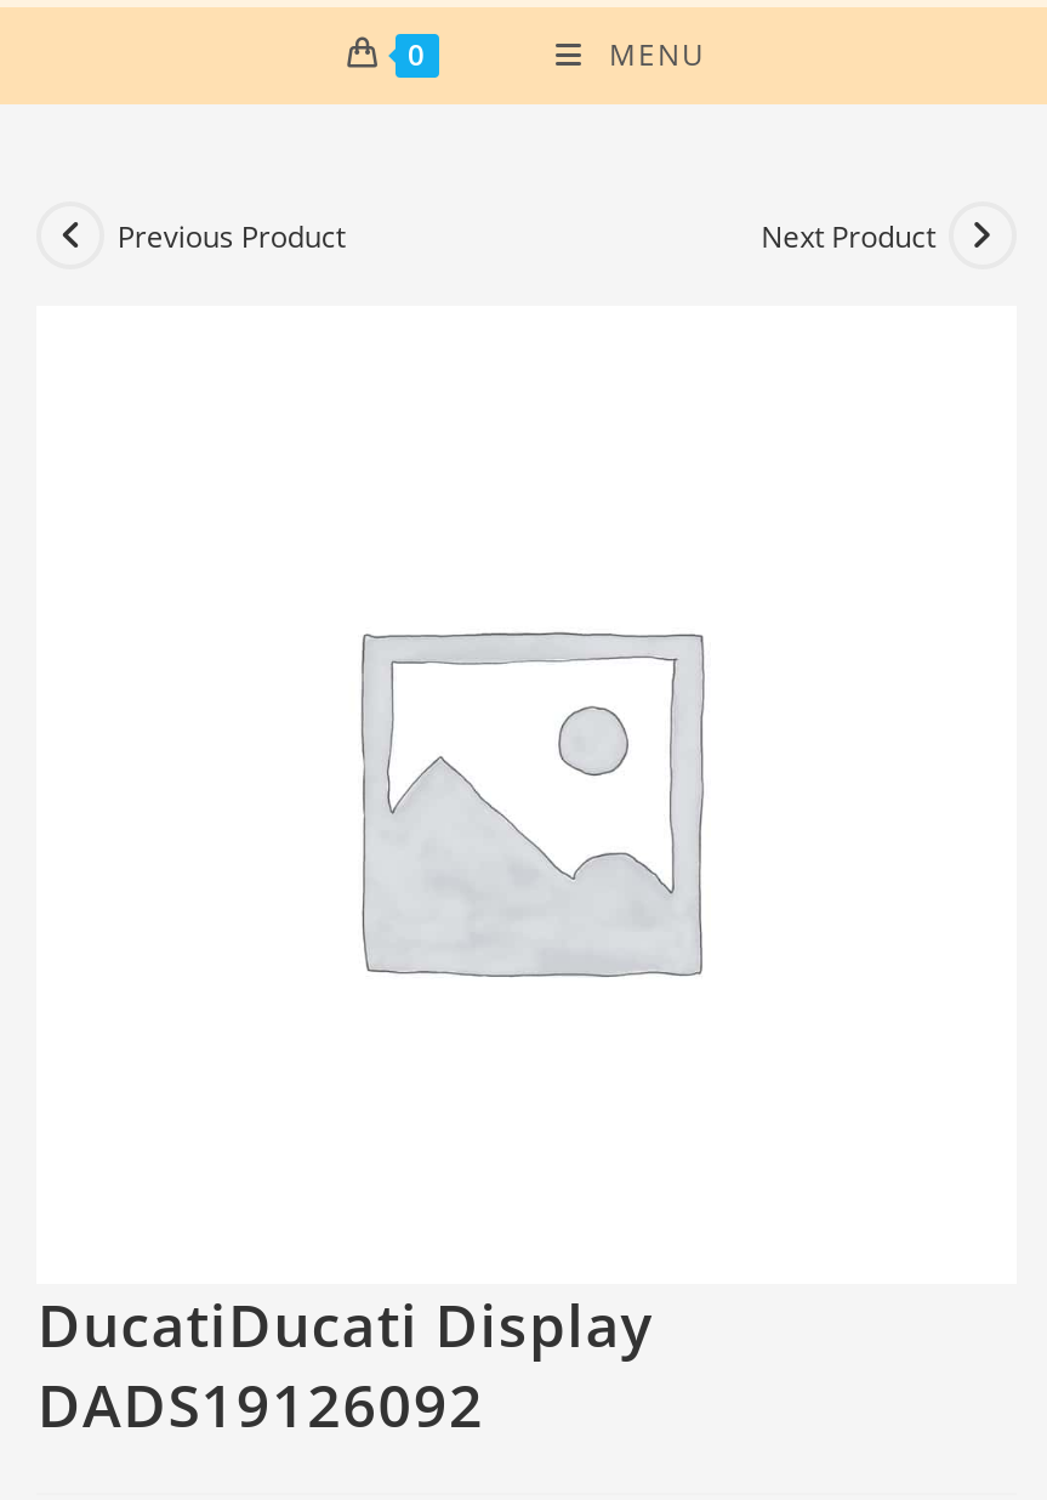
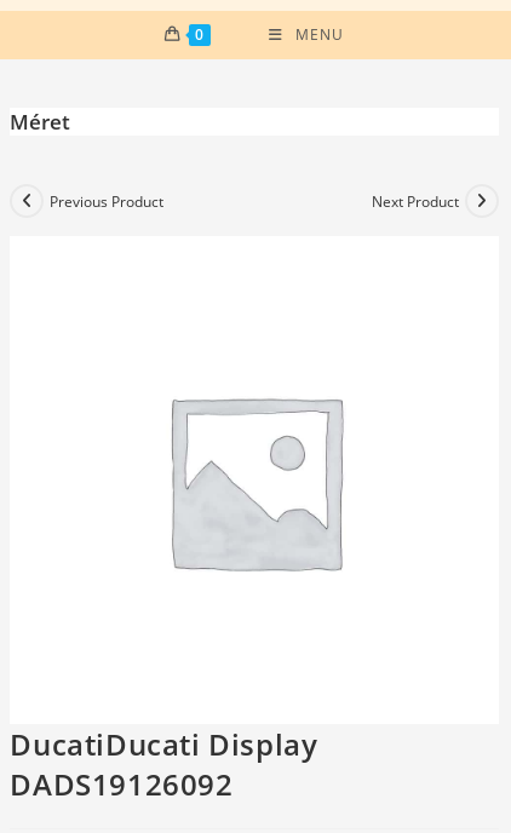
+ Méret
